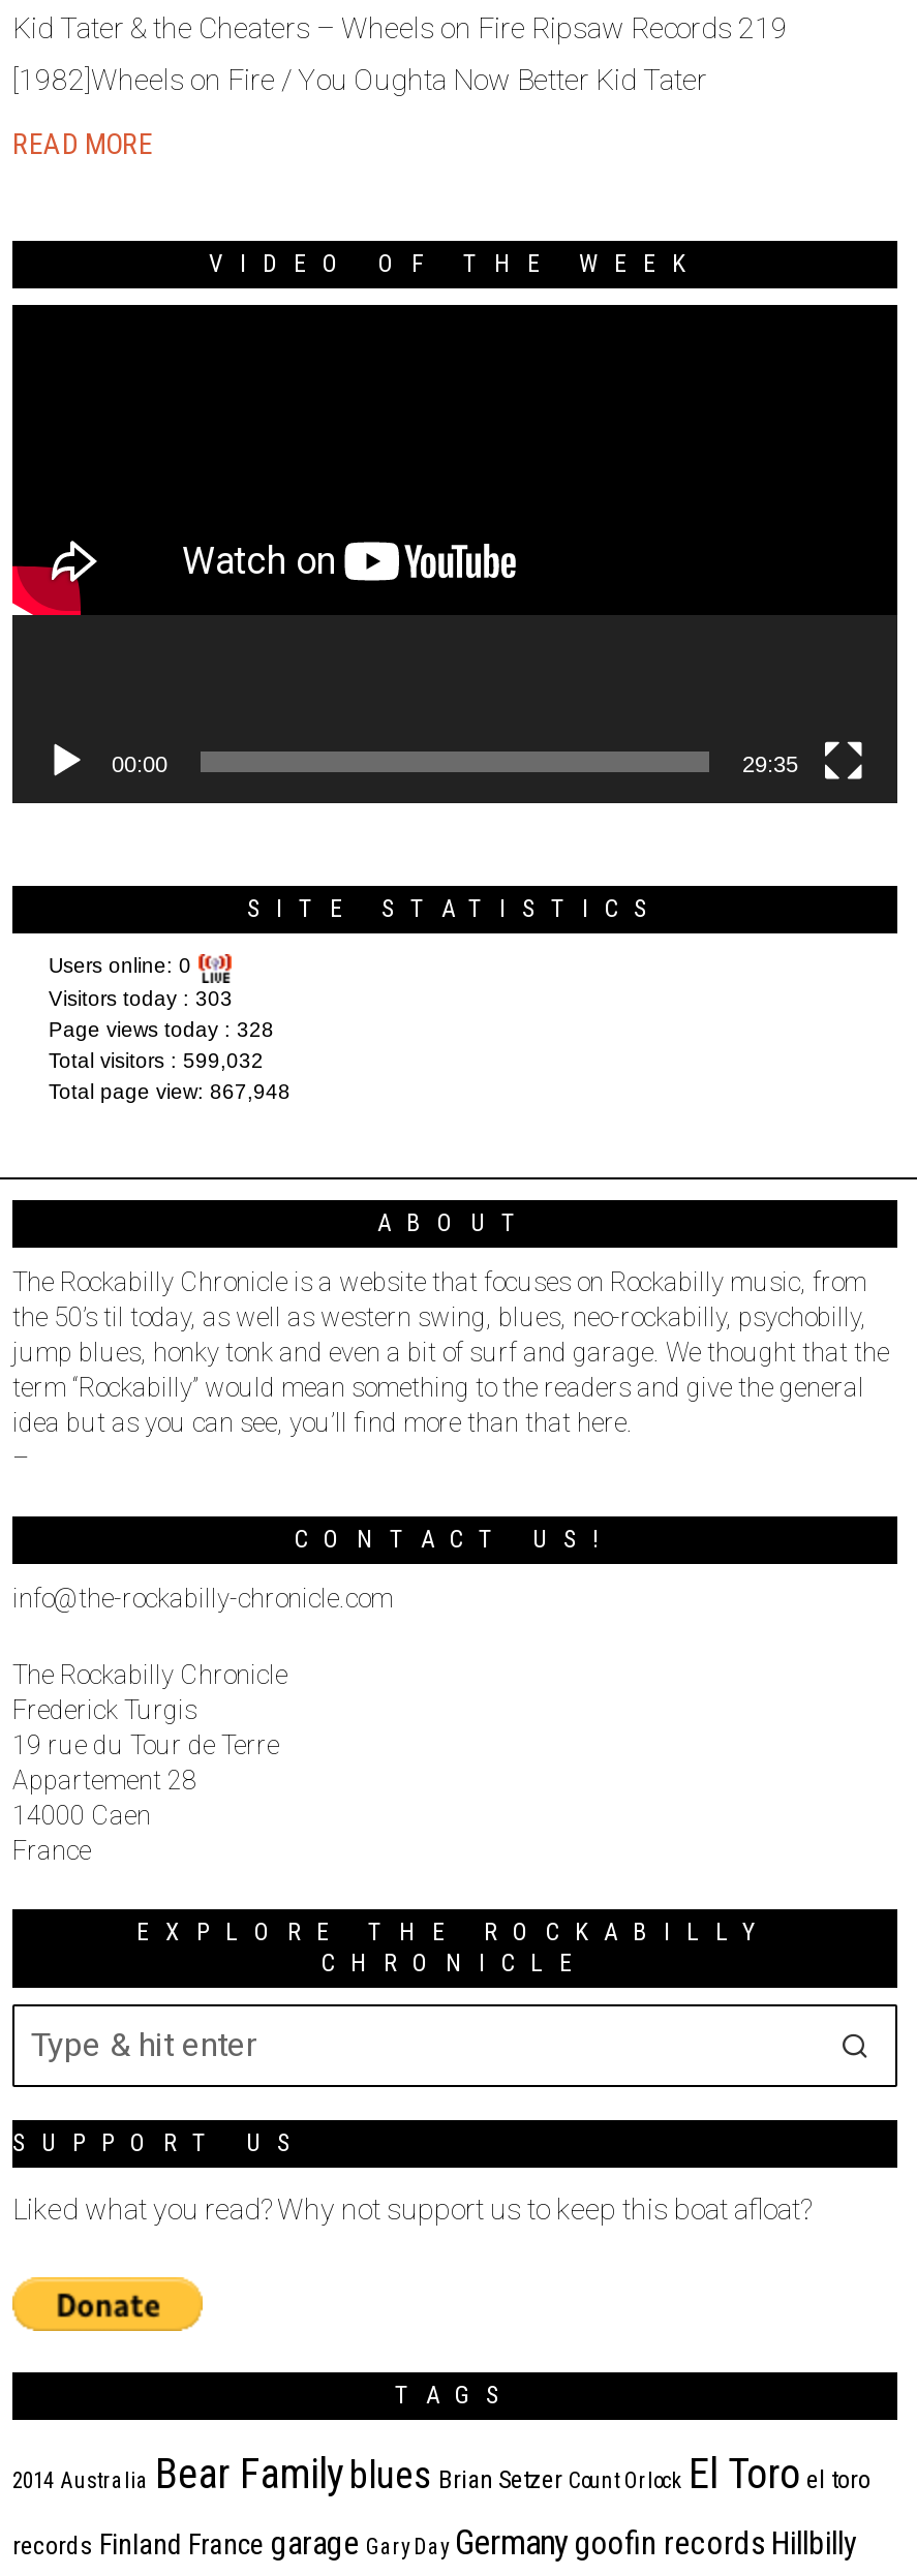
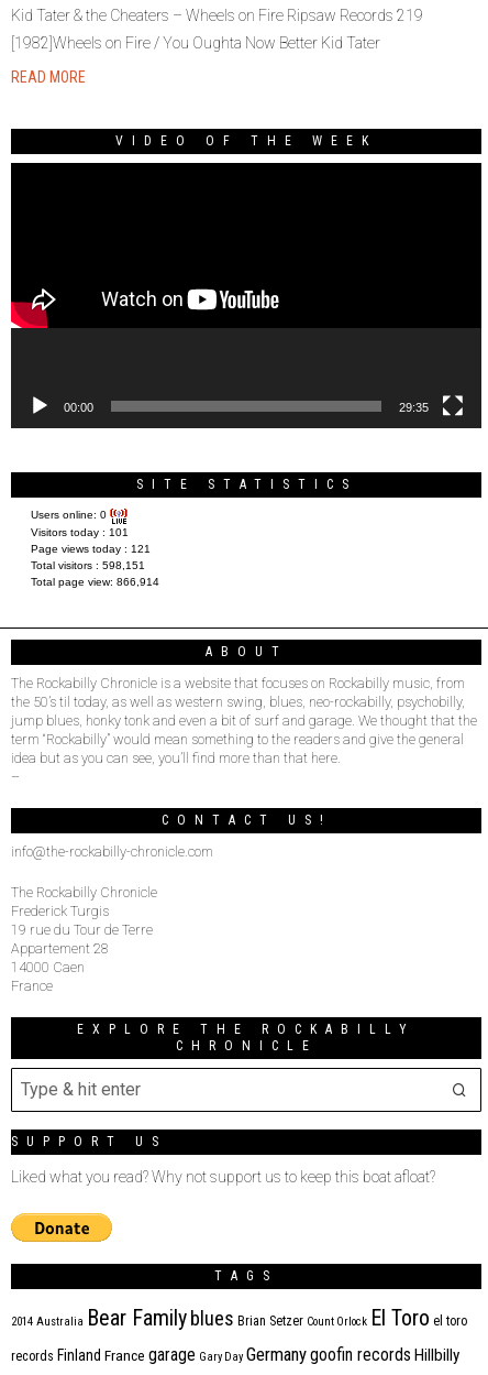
- Visitors today : 303
+ Visitors today : 101

- Page views today : 328
+ Page views today : 121

- Total visitors : 599,032
+ Total visitors : 598,151

- Total page view: 867,948
+ Total page view: 866,914
